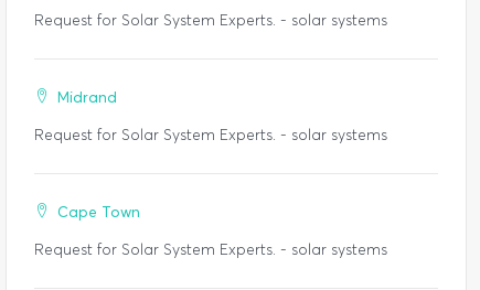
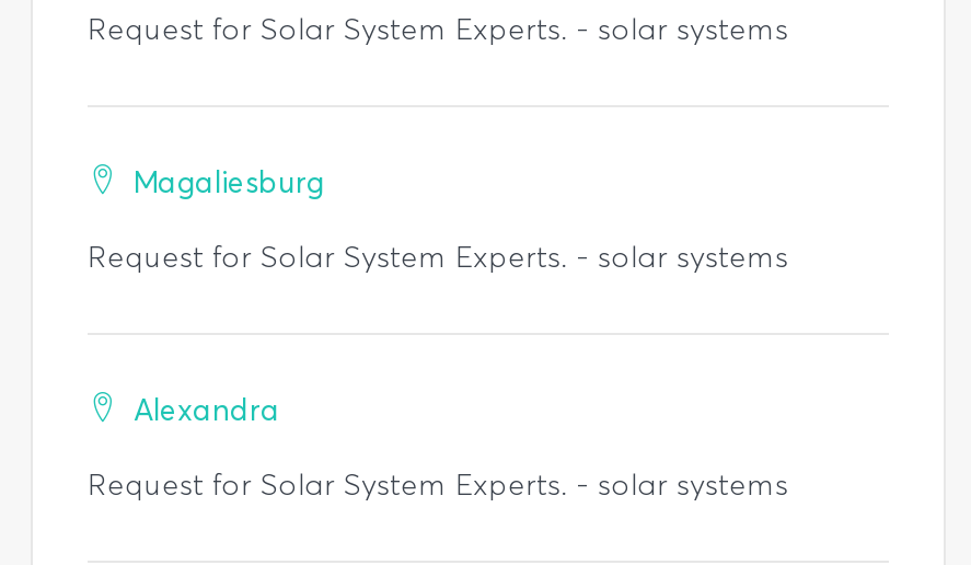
- Midrand
+ Magaliesburg

- Cape Town
+ Alexandra
